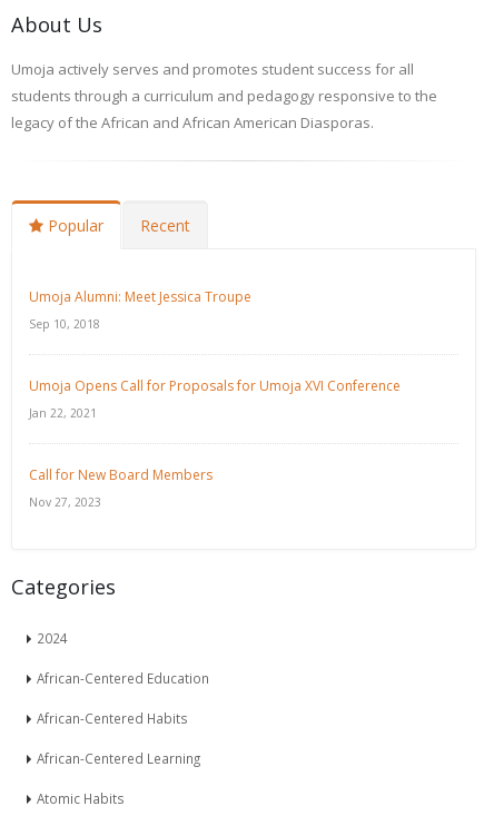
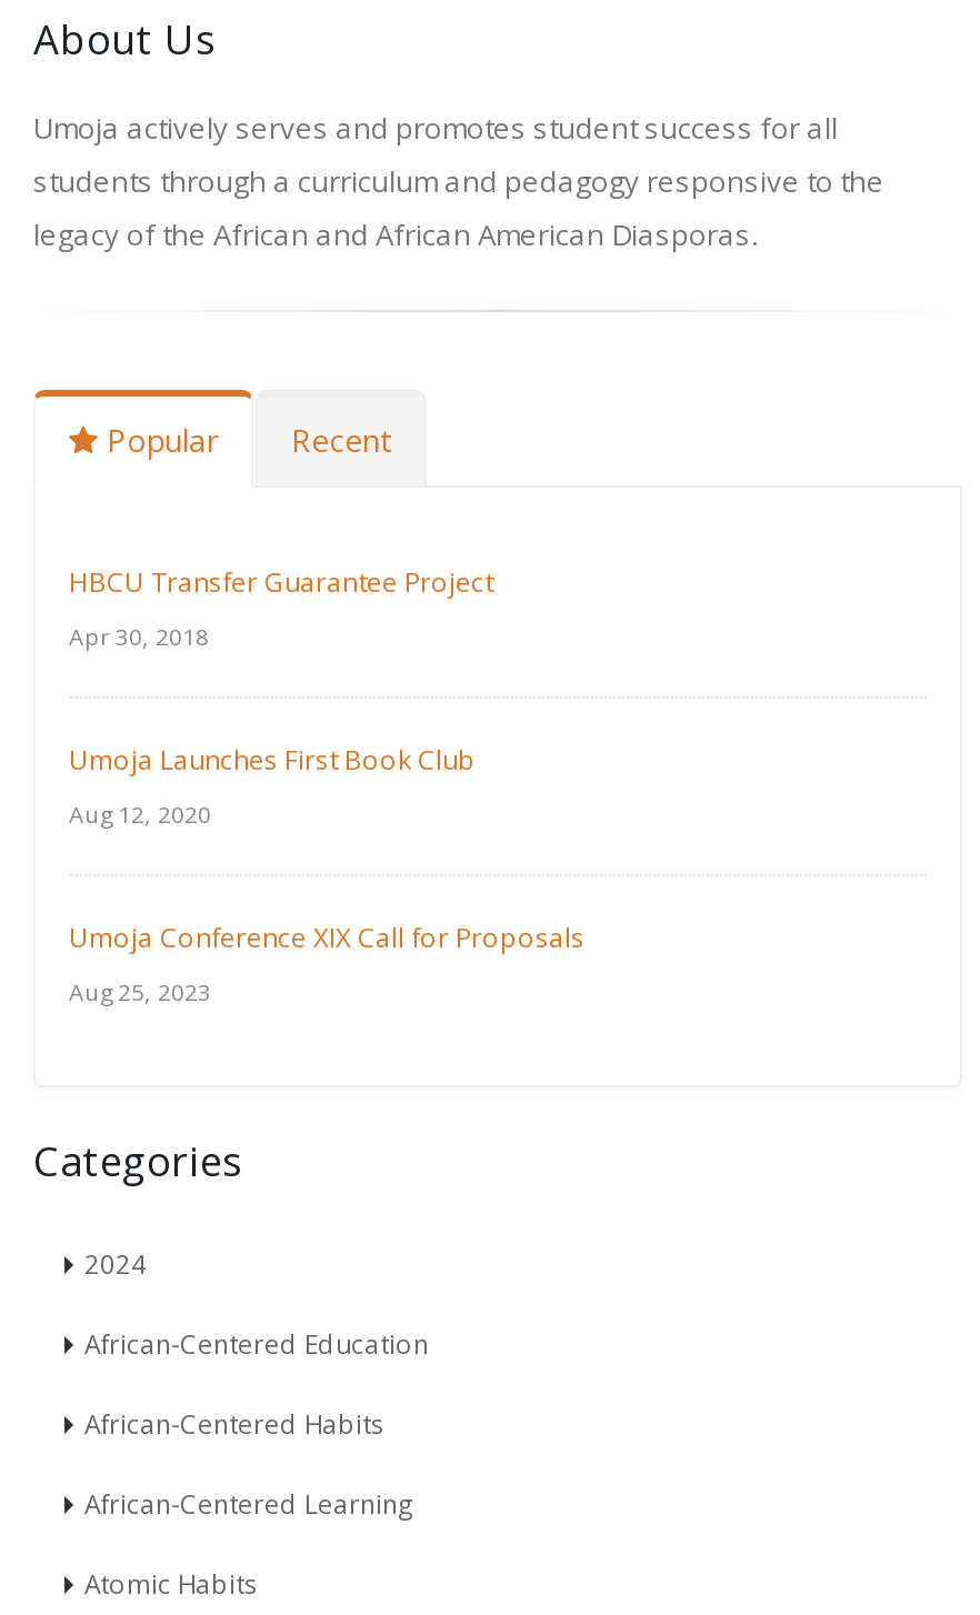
- Umoja Alumni: Meet Jessica Troupe
+ HBCU Transfer Guarantee Project

- Sep 10, 2018
+ Apr 30, 2018

- Umoja Opens Call for Proposals for Umoja XVI Conference
+ Umoja Launches First Book Club

- Jan 22, 2021
+ Aug 12, 2020

- Call for New Board Members
+ Umoja Conference XIX Call for Proposals

- Nov 27, 2023
+ Aug 25, 2023
